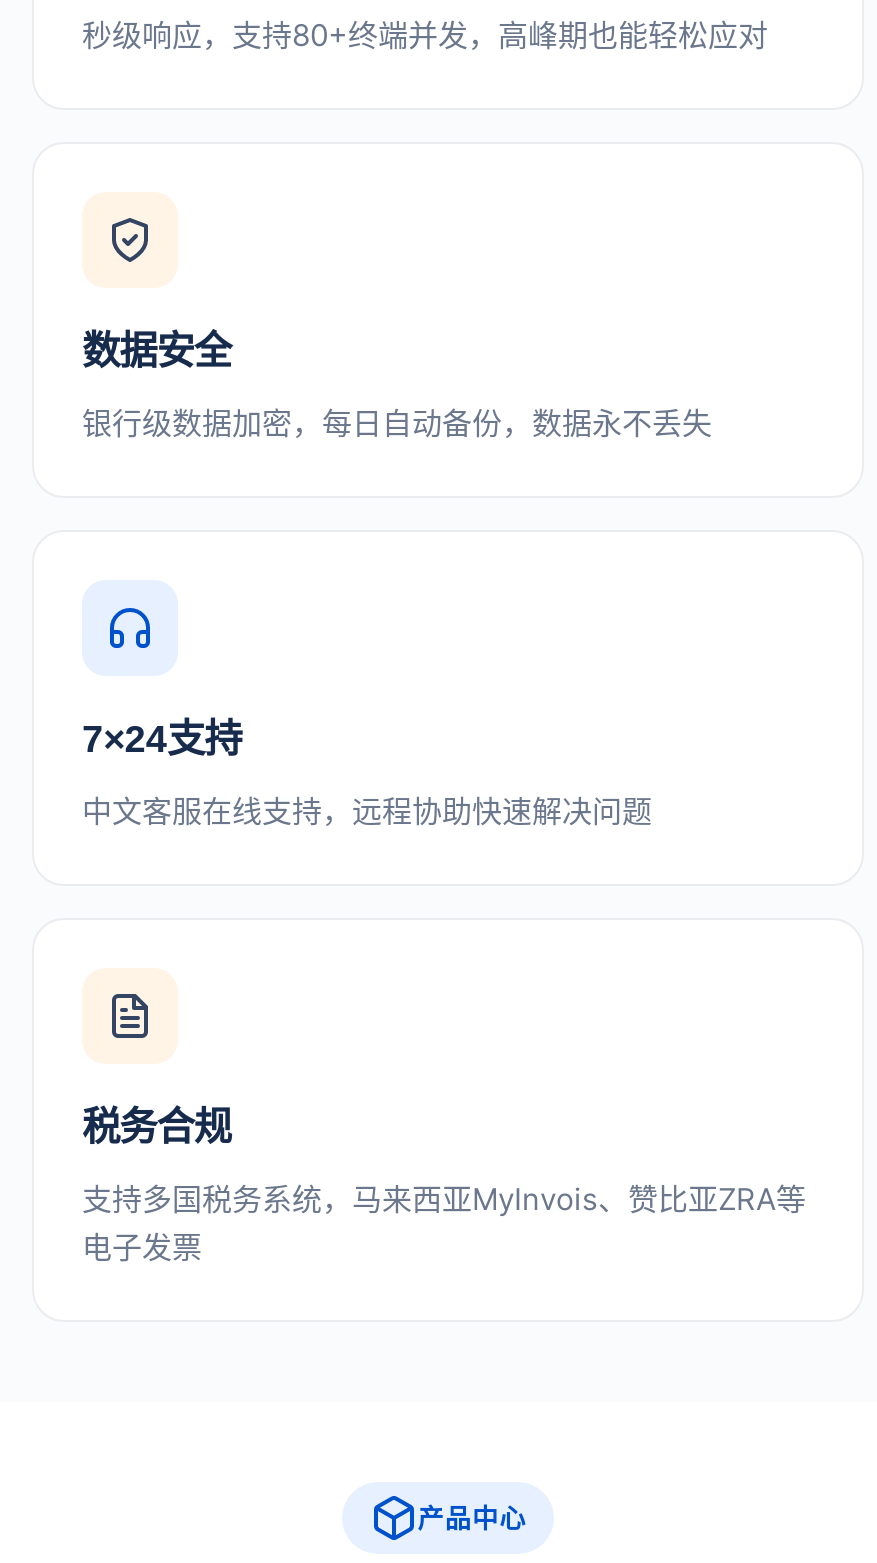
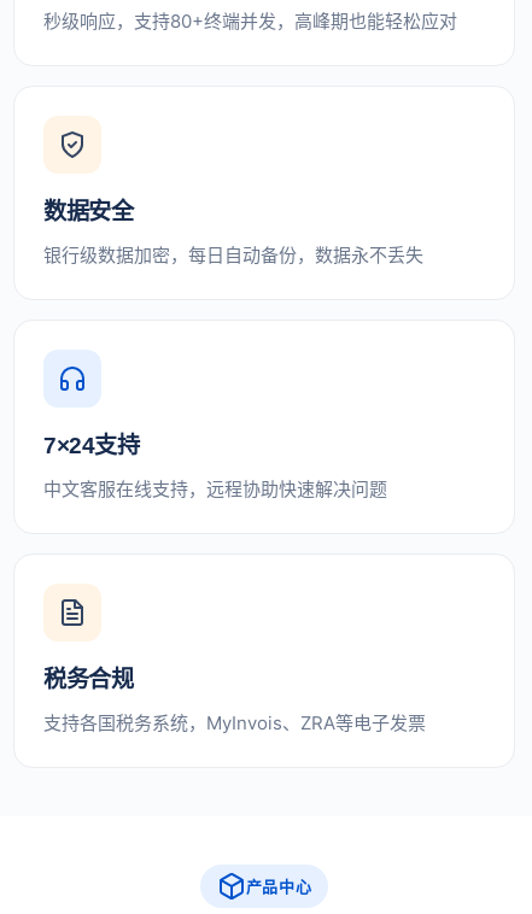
- 支持多国税务系统，马来西亚MyInvois、赞比亚ZRA等
- 电子发票
+ 支持各国税务系统，MyInvois、ZRA等电子发票
